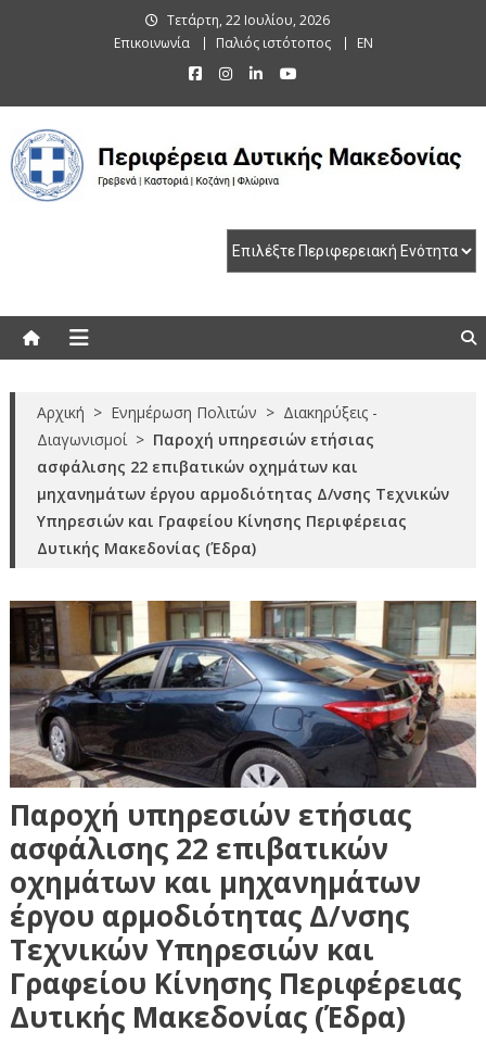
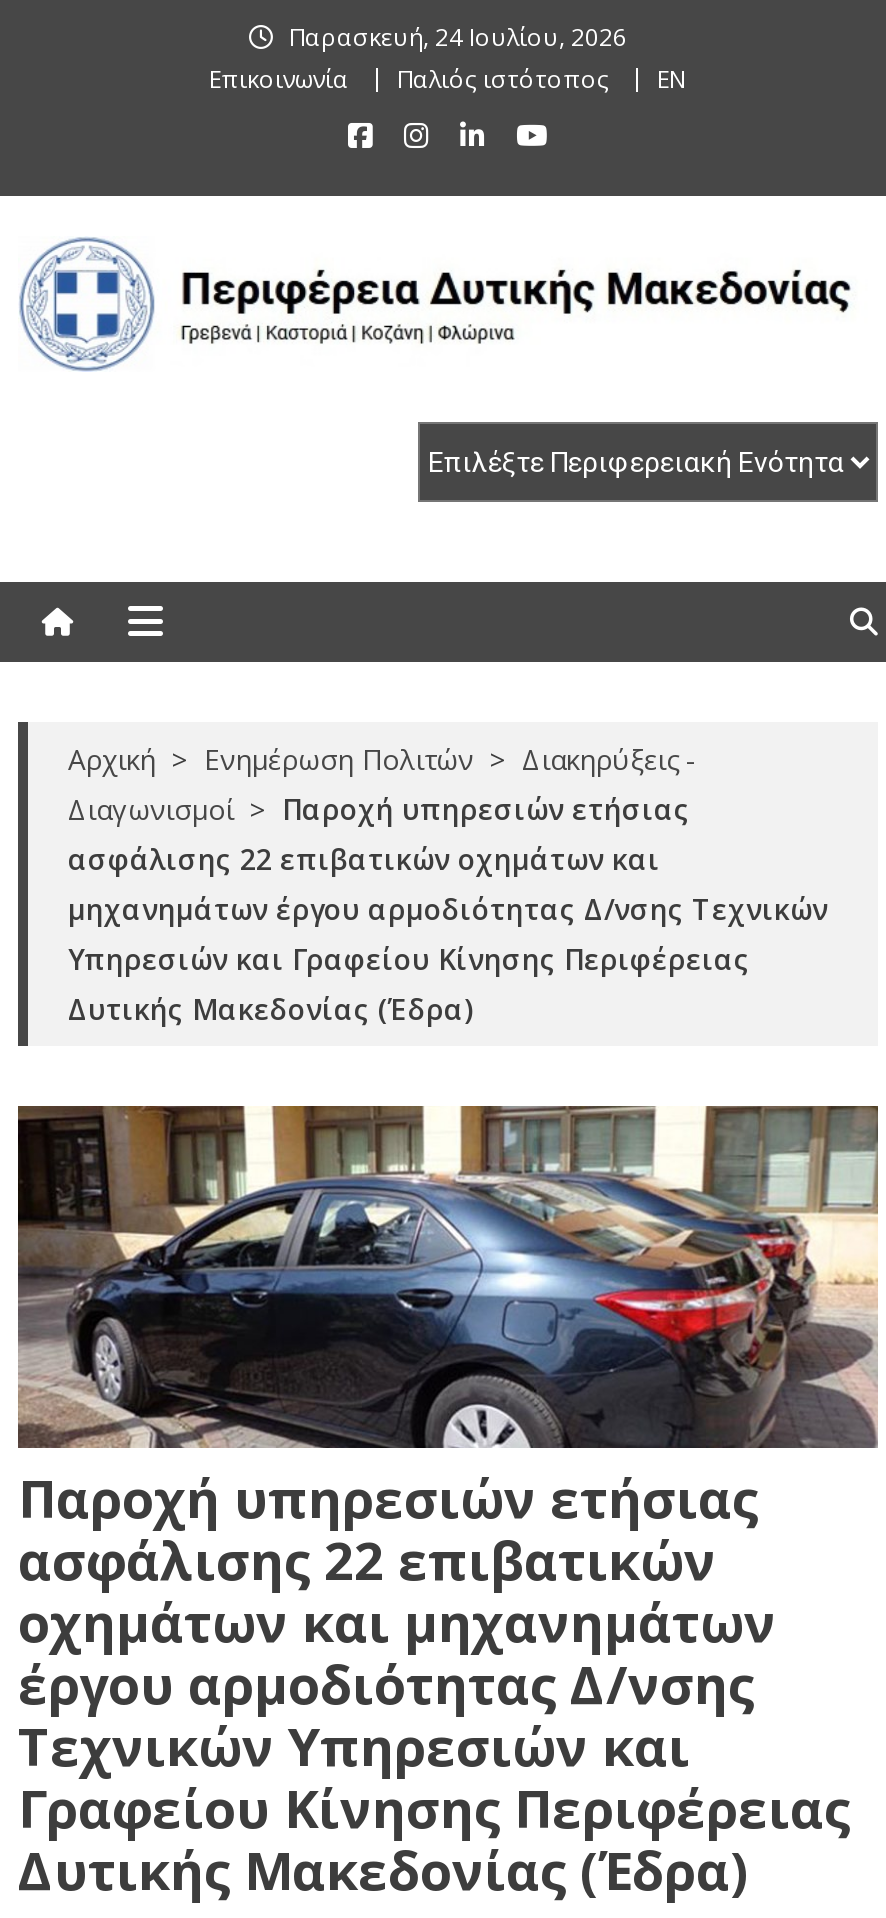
- Τετάρτη, 22 Ιουλίου, 2026
+ Παρασκευή, 24 Ιουλίου, 2026
